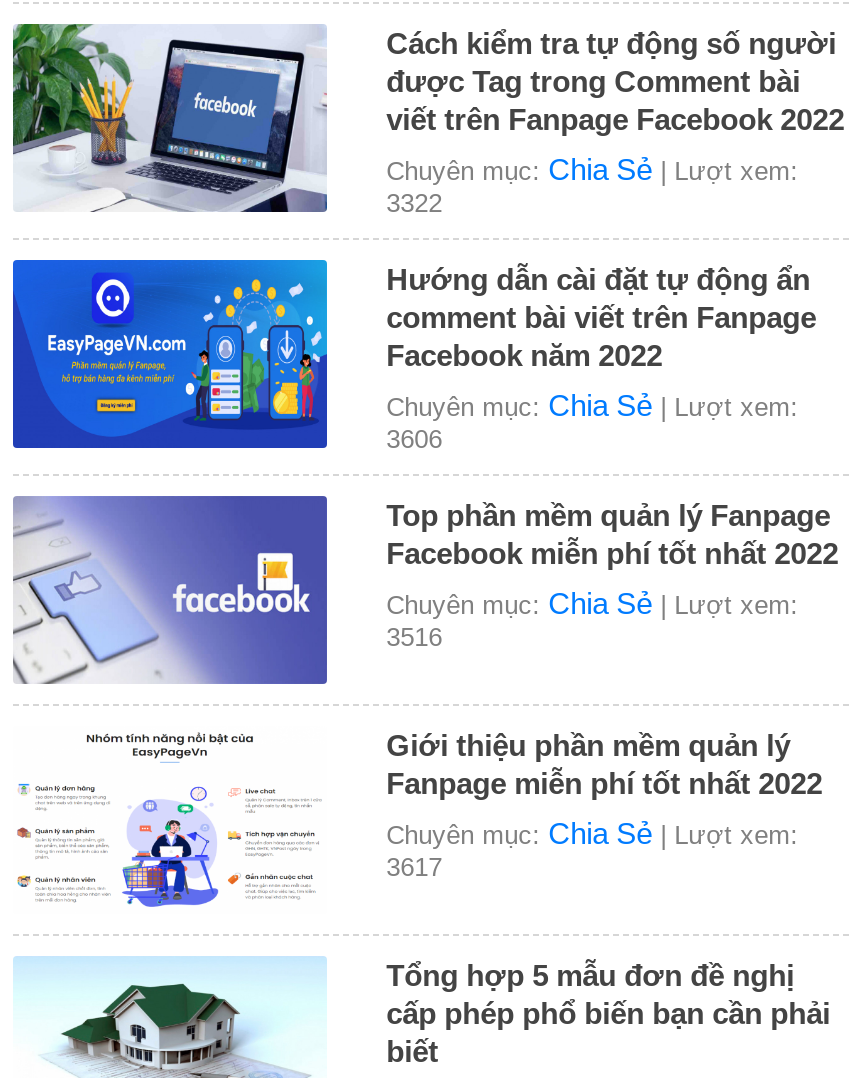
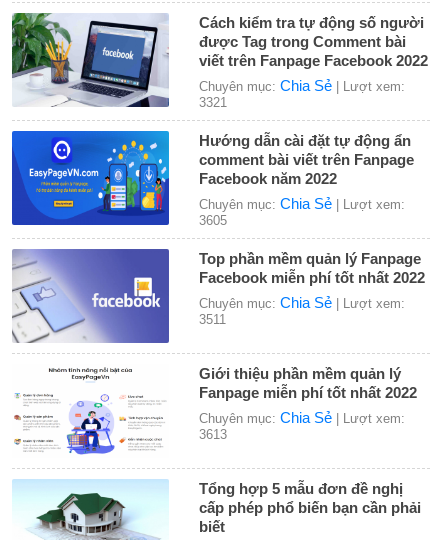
- 3322
+ 3321

- 3606
+ 3605

- 3516
+ 3511

- 3617
+ 3613
